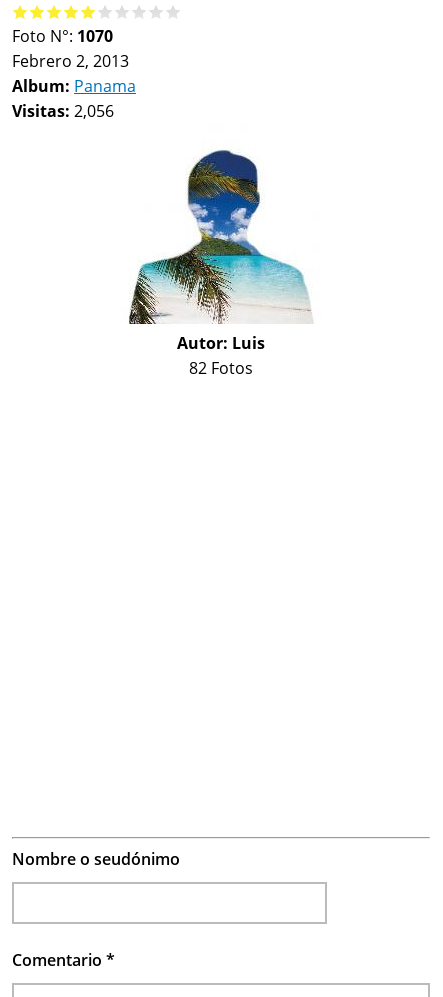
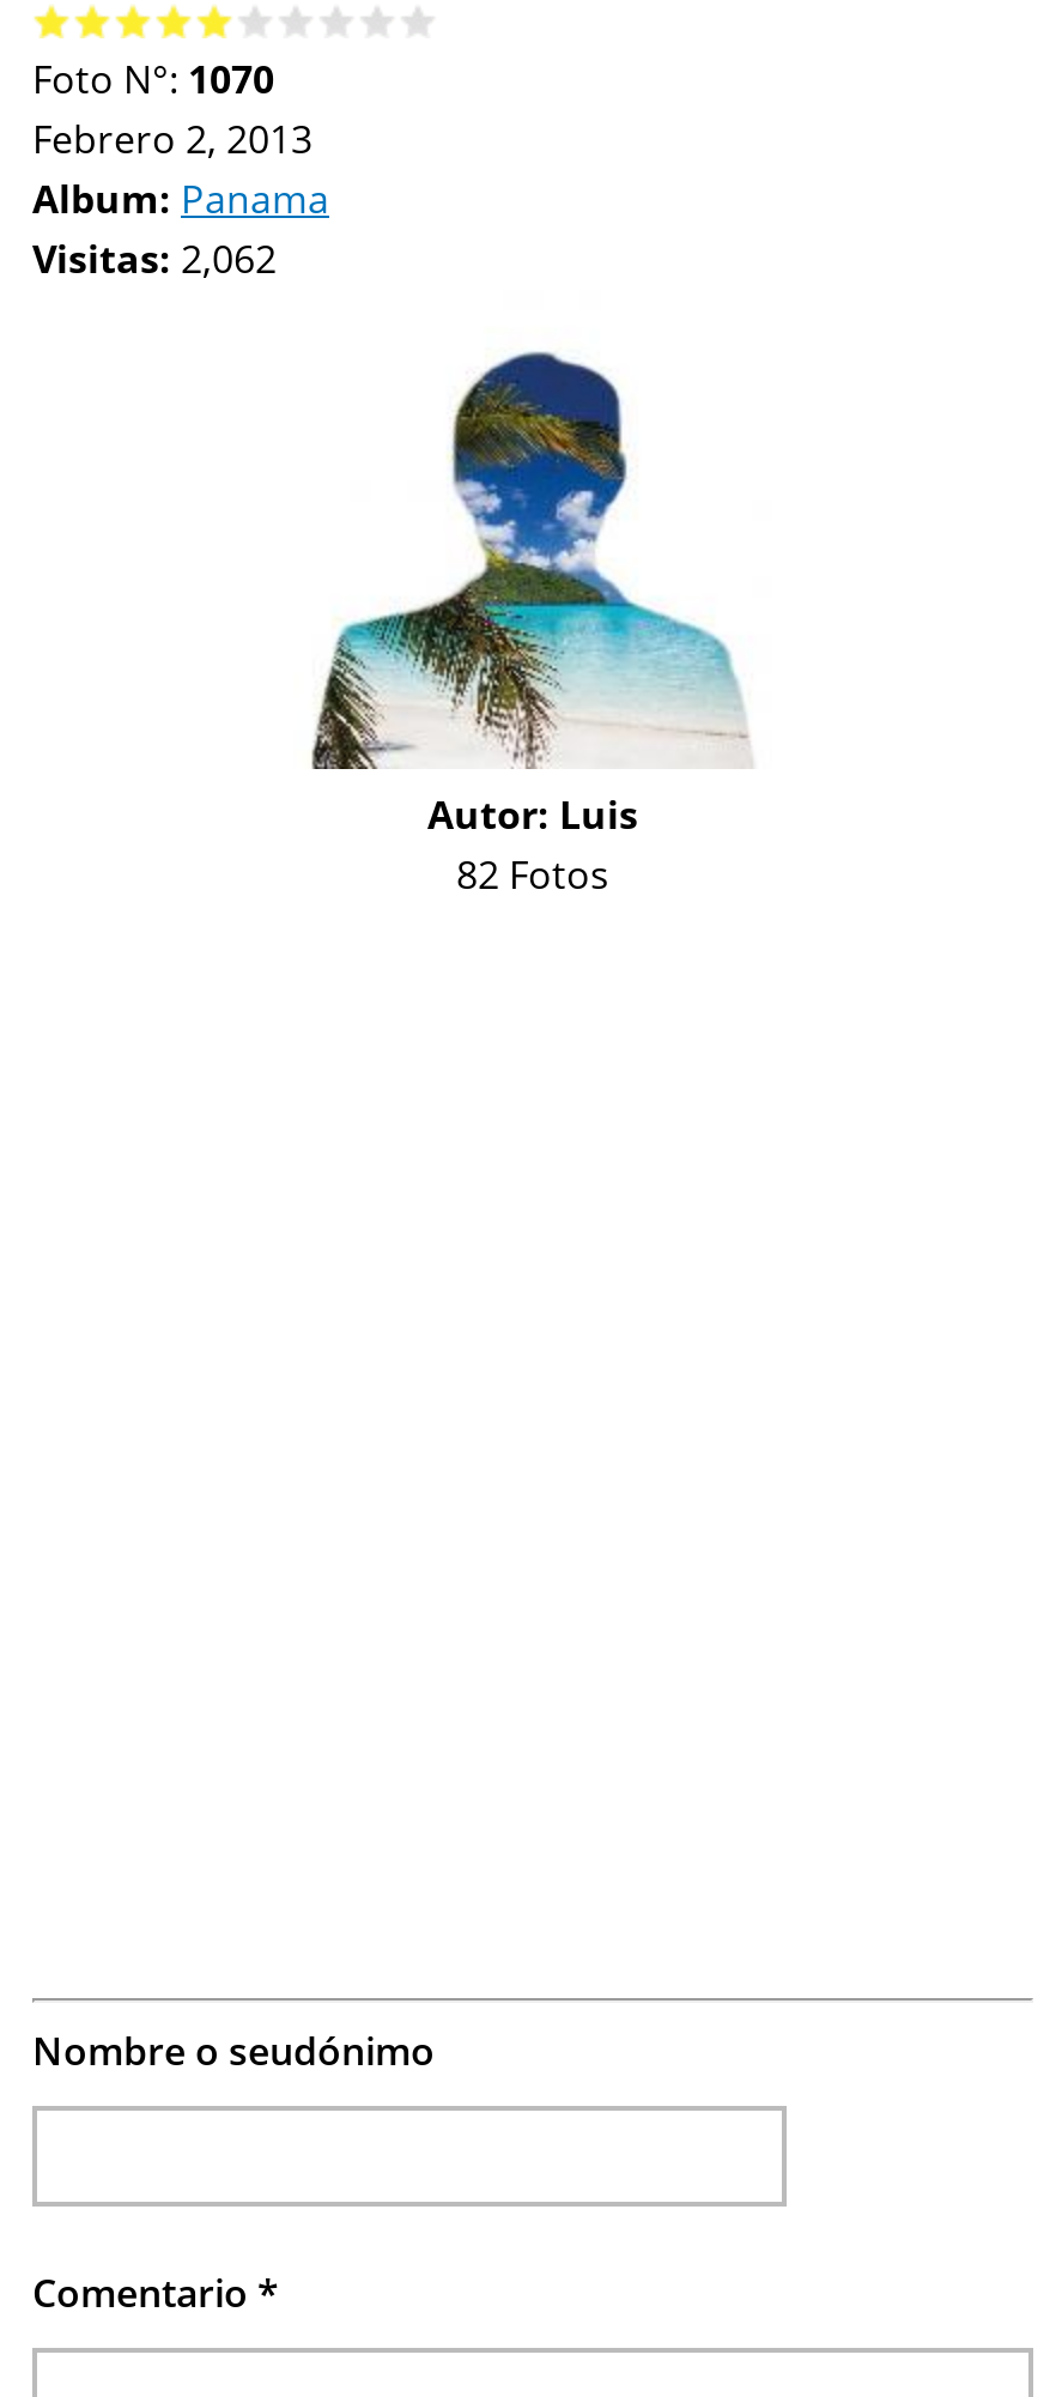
- Visitas: 2,056
+ Visitas: 2,062
